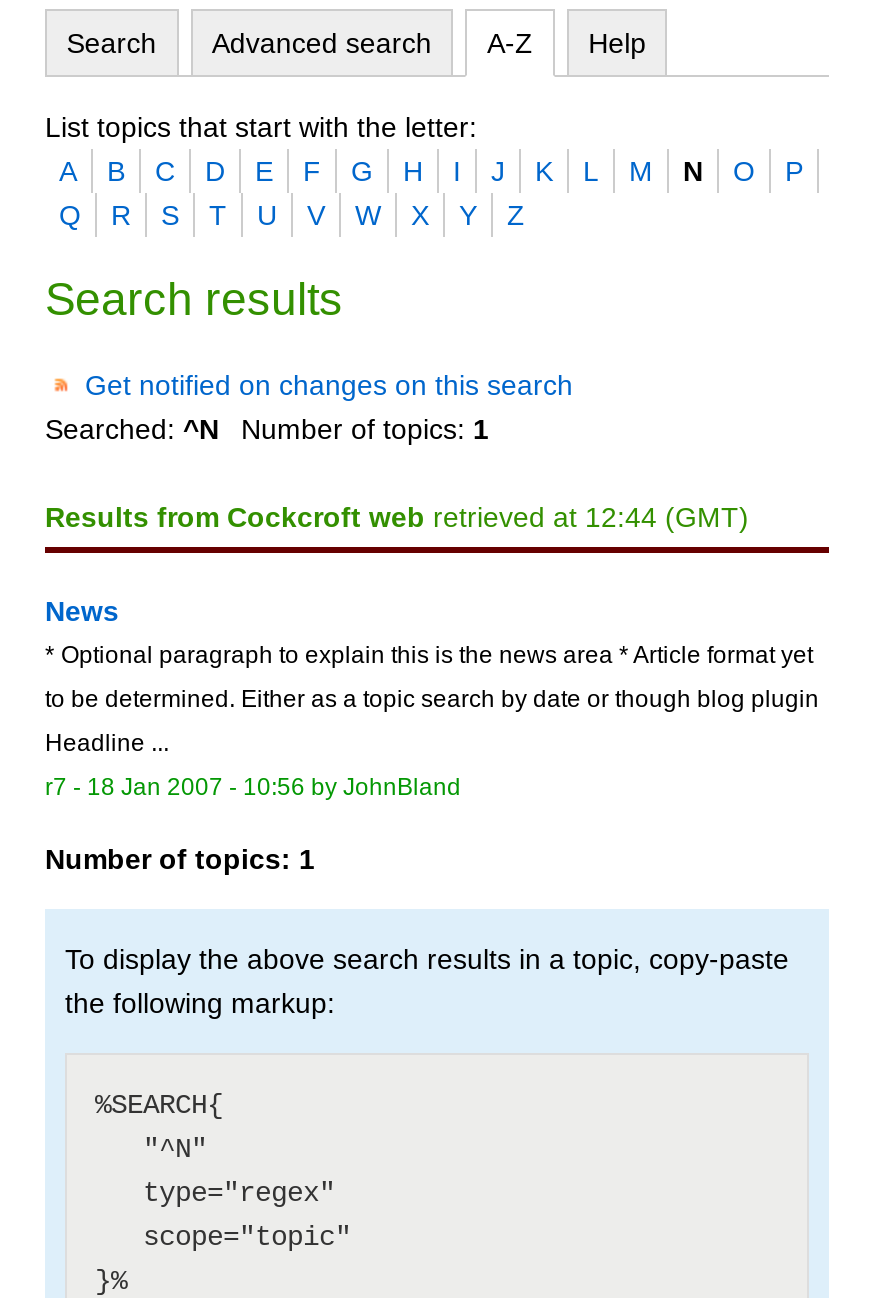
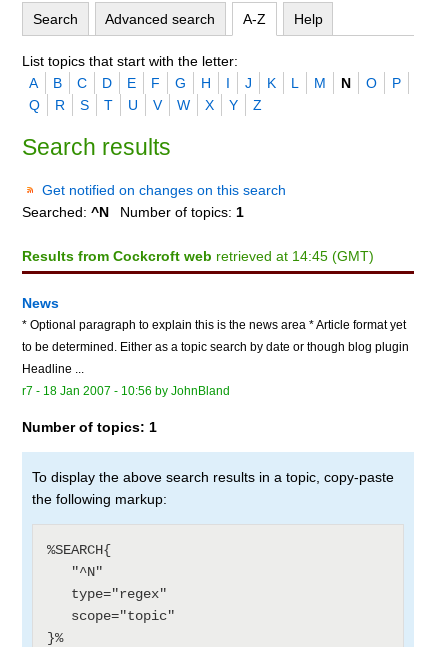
- Results from Cockcroft web retrieved at 12:44 (GMT)
+ Results from Cockcroft web retrieved at 14:45 (GMT)
